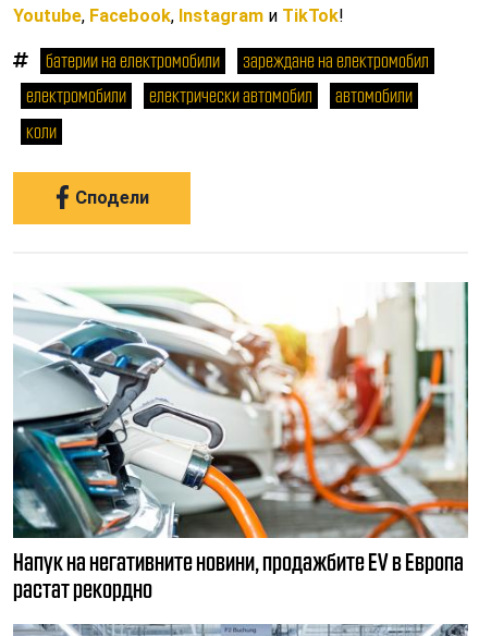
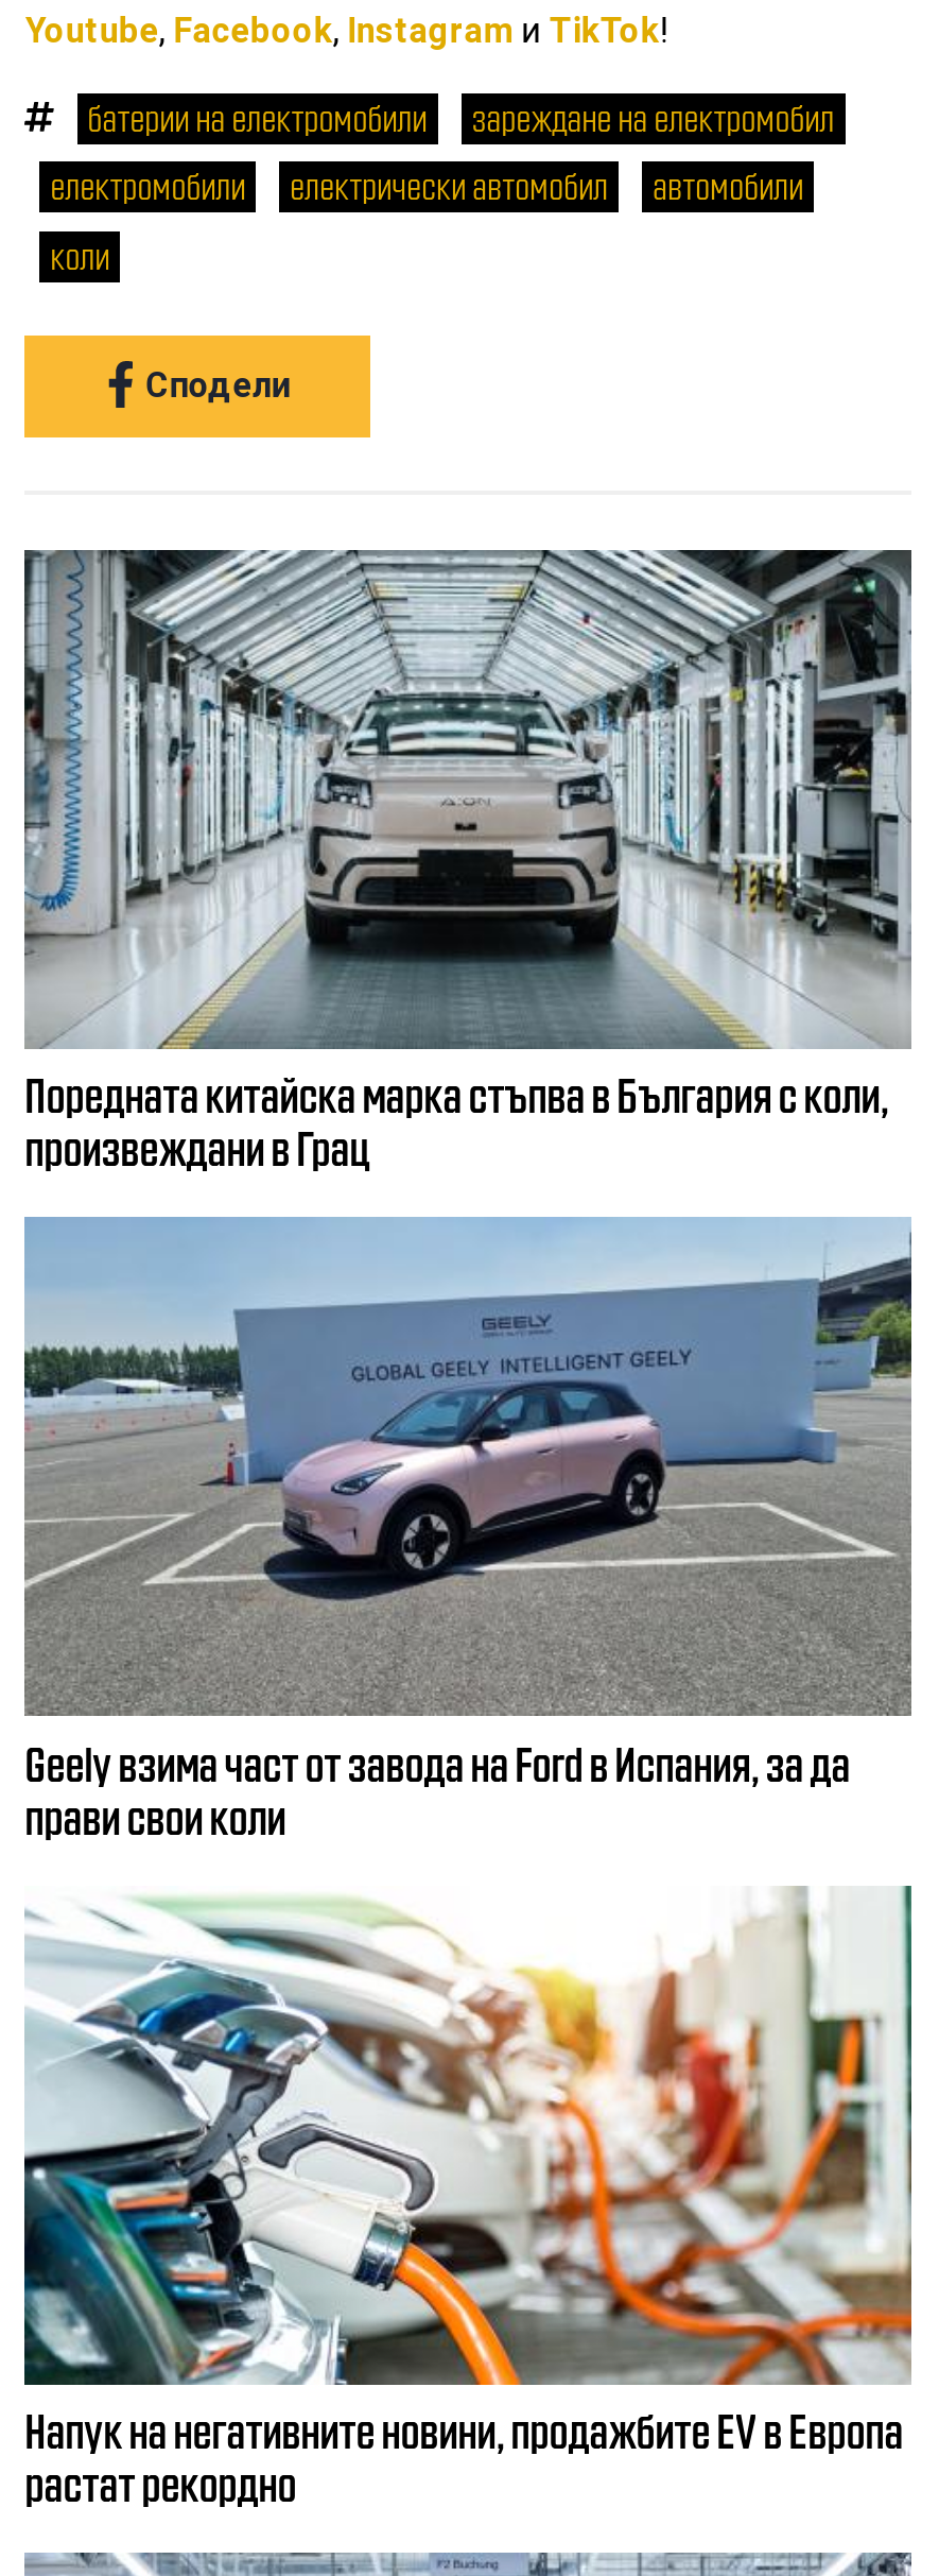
+ [image]
+ Поредната китайска марка стъпва в България с коли,
+ произвеждани в Грац

+ [image]
+ Geely взима част от завода на Ford в Испания, за да
+ прави свои коли
